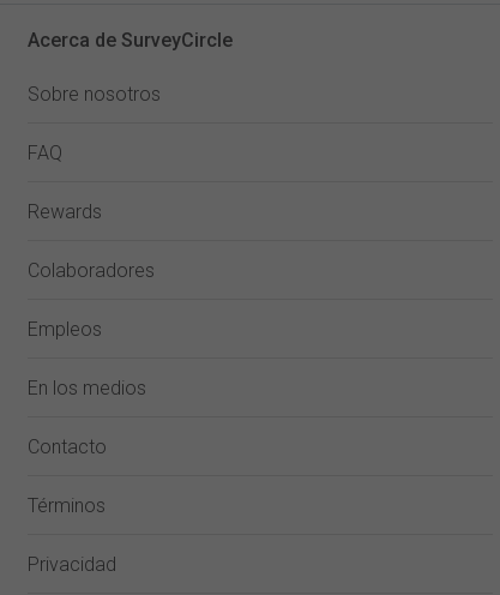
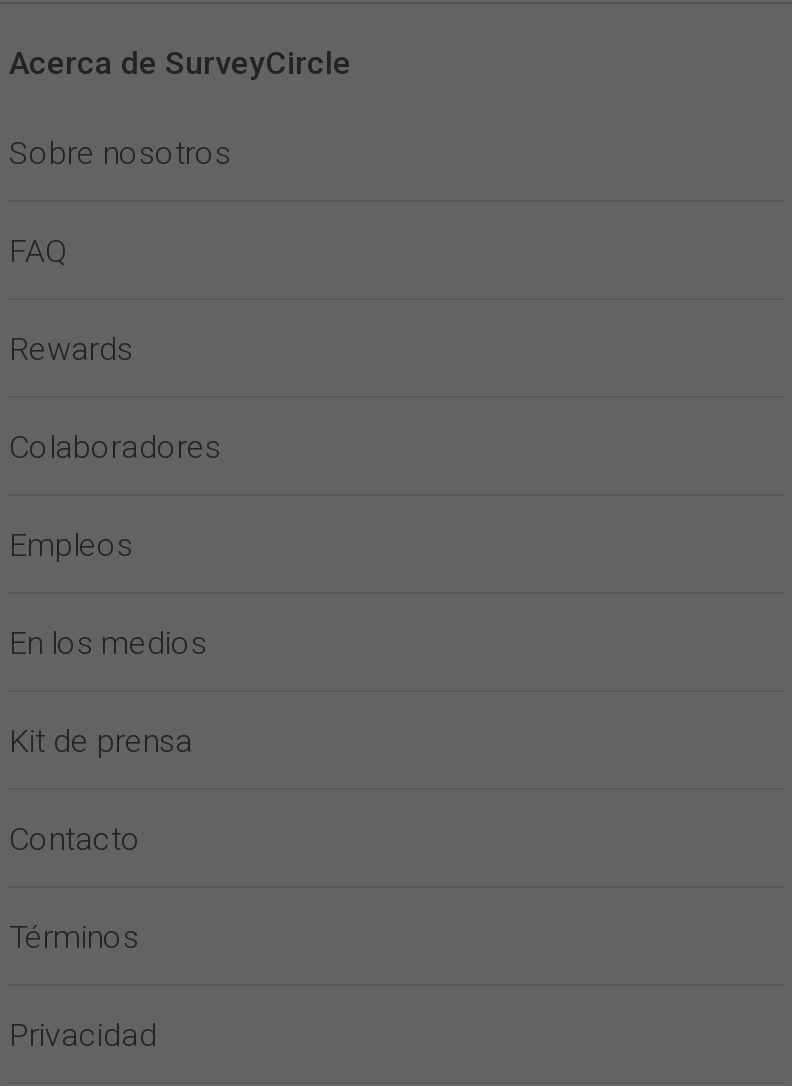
+ Kit de prensa
